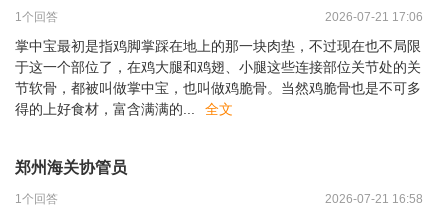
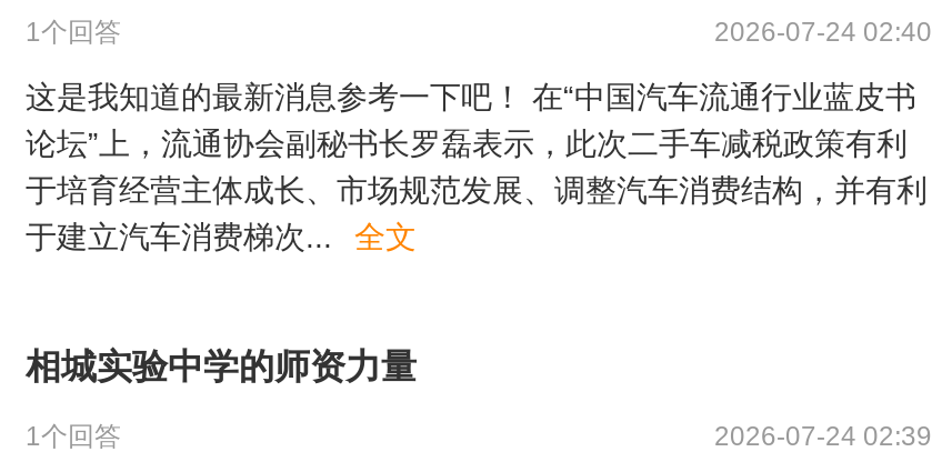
- 2026-07-21 17:06
+ 2026-07-24 02:40

- 掌中宝最初是指鸡脚掌踩在地上的那一块肉垫，不过现在也不局限
- 于这一个部位了，在鸡大腿和鸡翅、小腿这些连接部位关节处的关
- 节软骨，都被叫做掌中宝，也叫做鸡脆骨。当然鸡脆骨也是不可多
- 得的上好食材，富含满满的...
+ 这是我知道的最新消息参考一下吧！ 在“中国汽车流通行业蓝皮书
+ 论坛”上，流通协会副秘书长罗磊表示，此次二手车减税政策有利
+ 于培育经营主体成长、市场规范发展、调整汽车消费结构，并有利
+ 于建立汽车消费梯次...

- 郑州海关协管员
+ 相城实验中学的师资力量

- 2026-07-21 16:58
+ 2026-07-24 02:39
